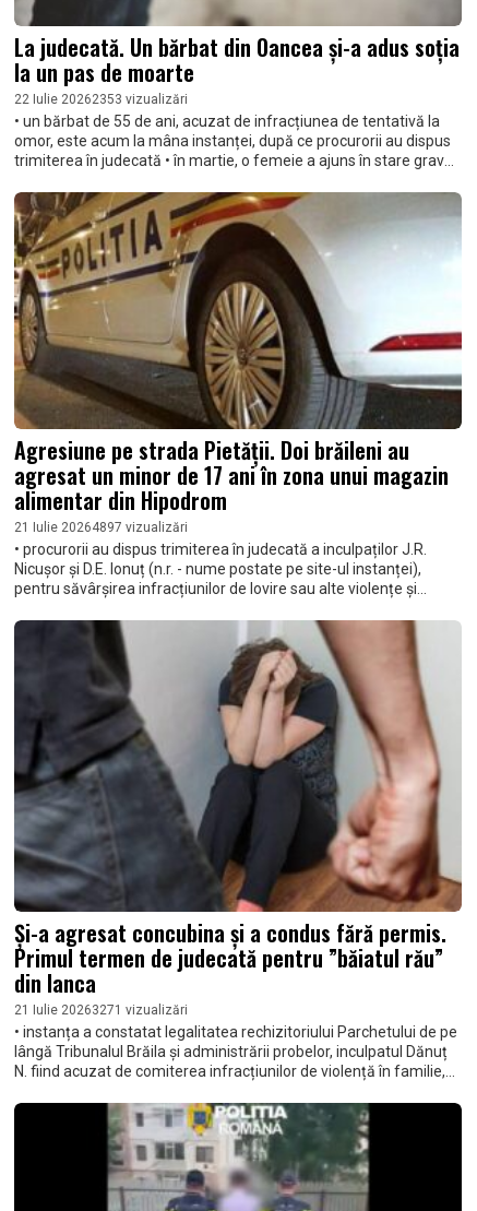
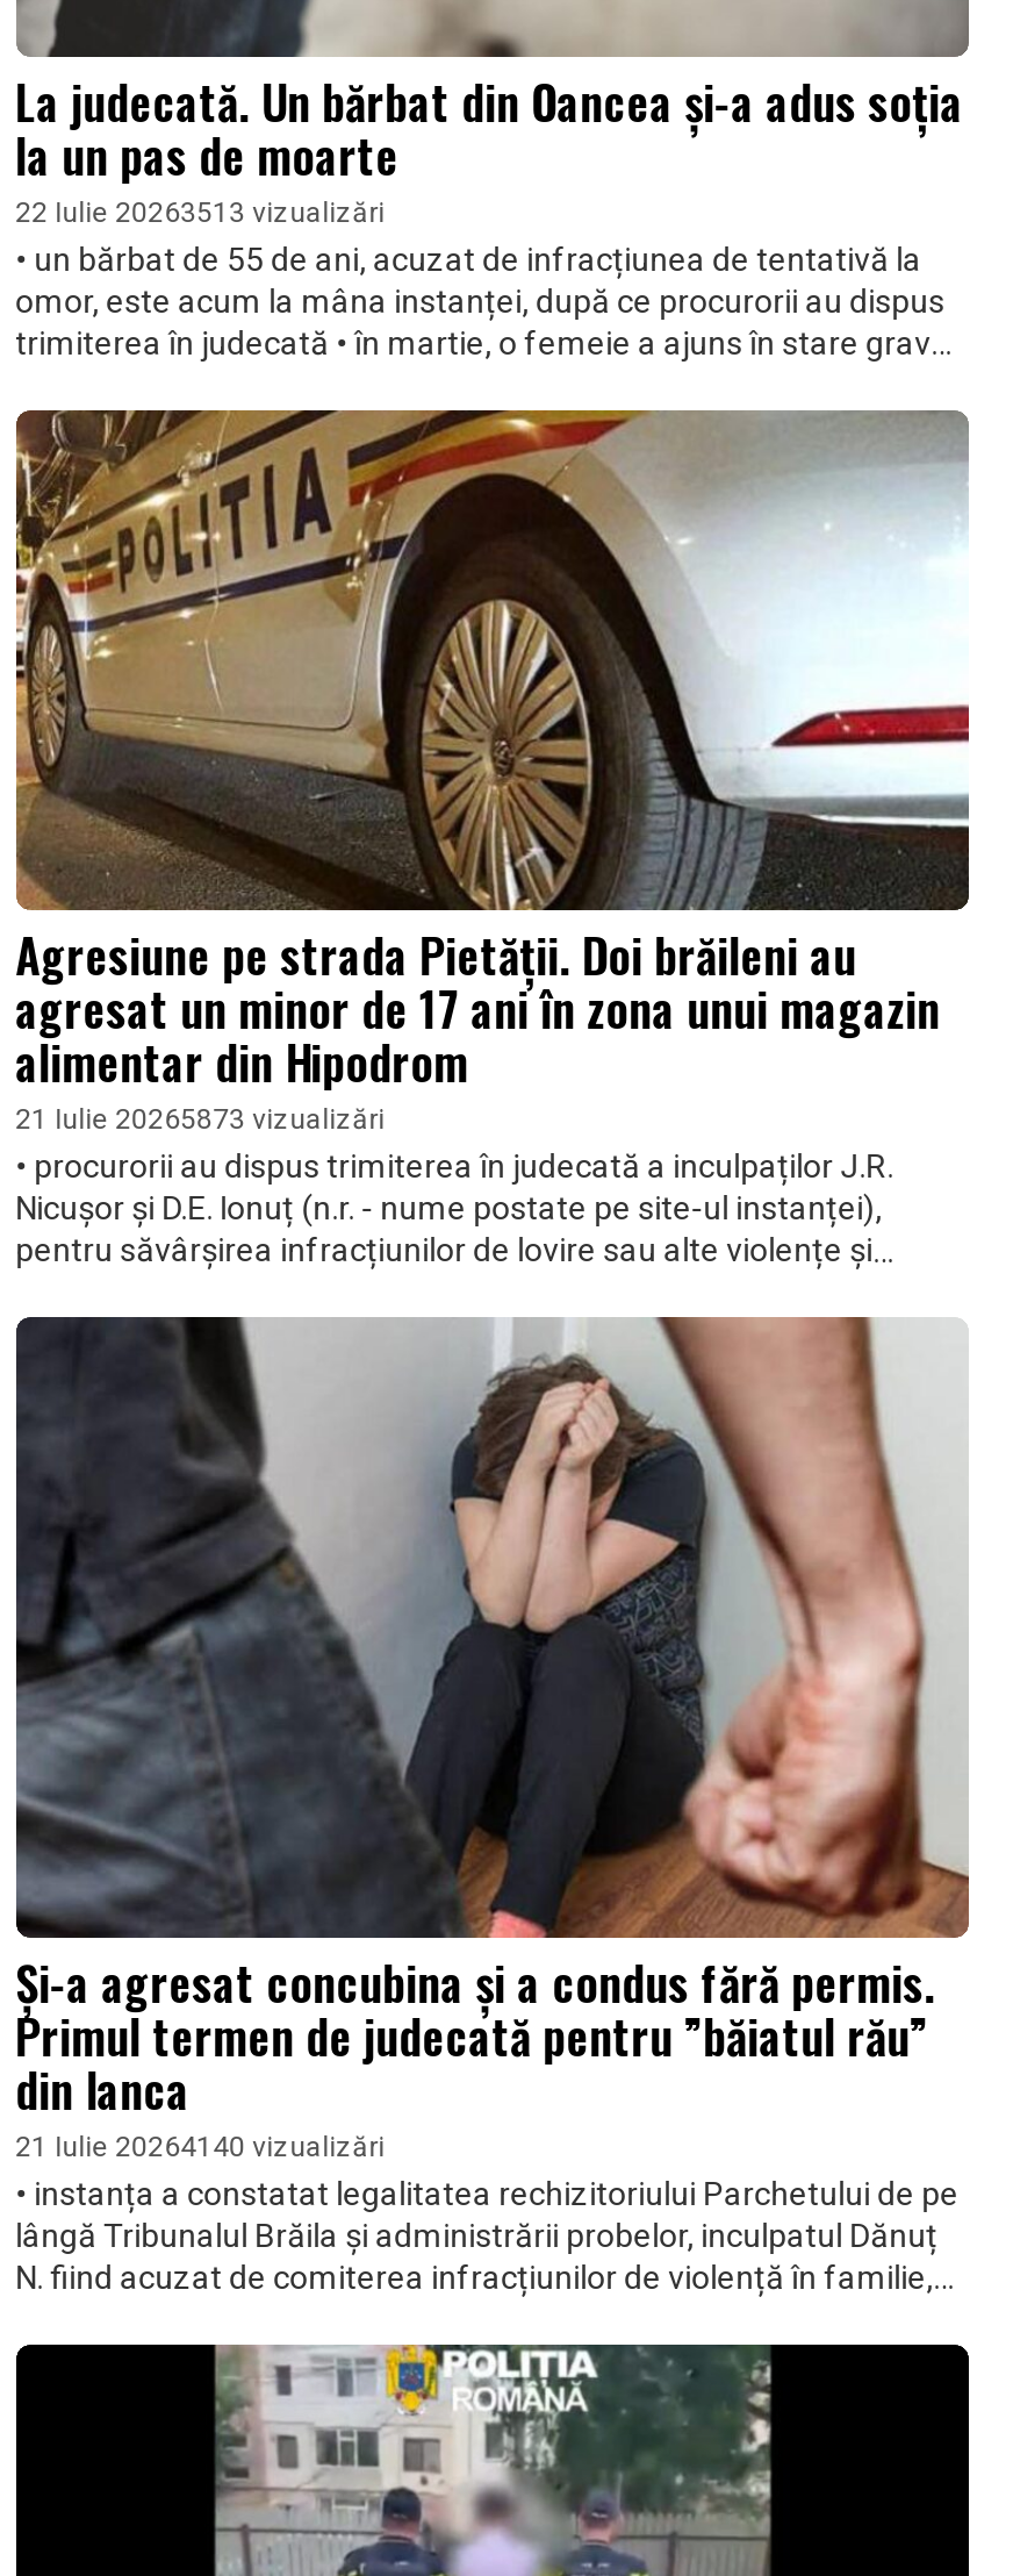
- 22 Iulie 20262353 vizualizări
+ 22 Iulie 20263513 vizualizări

- 21 Iulie 20264897 vizualizări
+ 21 Iulie 20265873 vizualizări

- 21 Iulie 20263271 vizualizări
+ 21 Iulie 20264140 vizualizări
